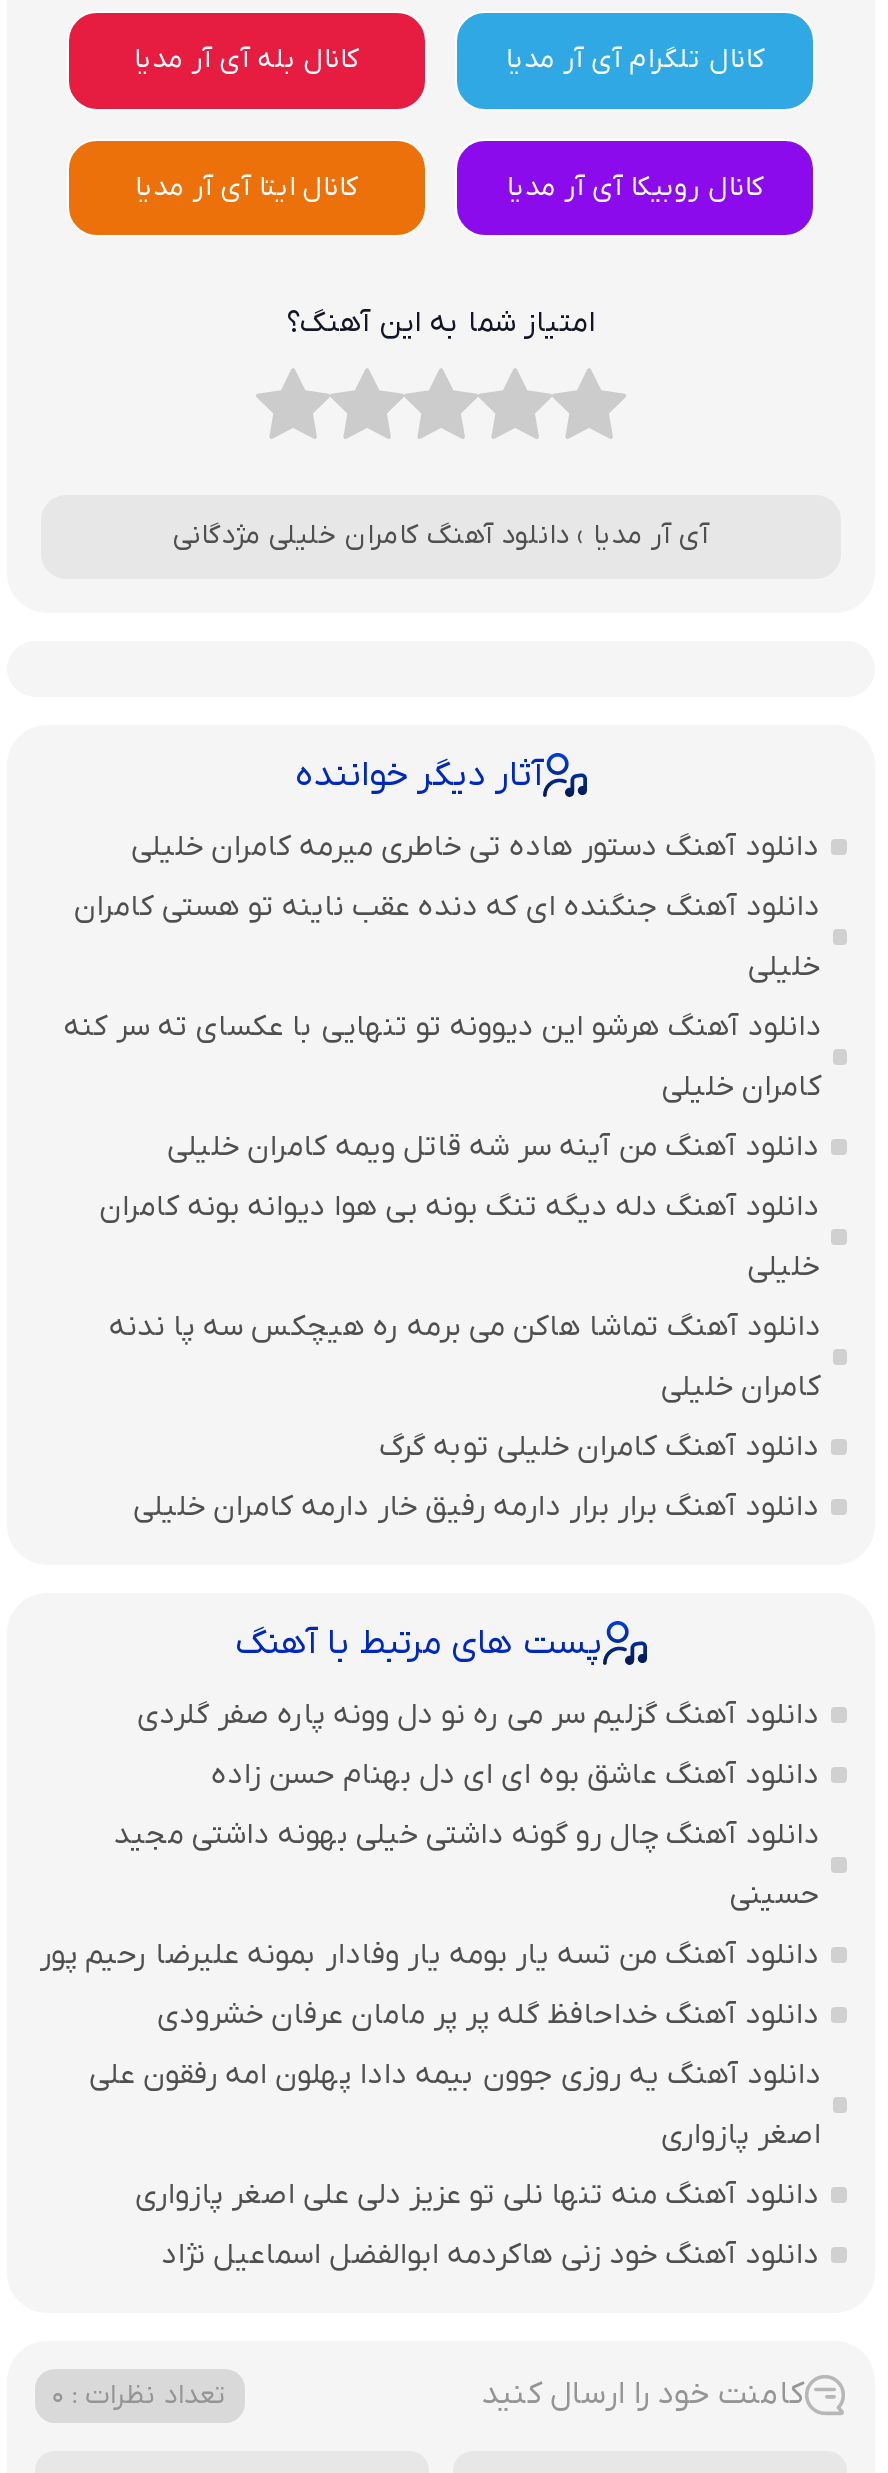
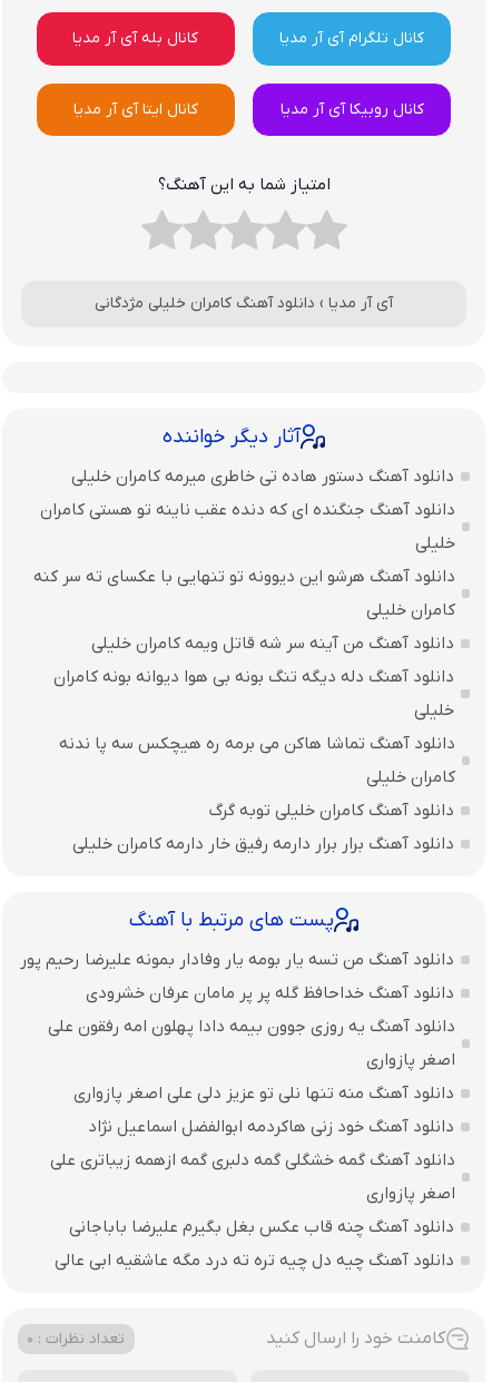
- دانلود آهنگ گزلیم سر می ره نو دل وونه پاره صفر گلردی
- دانلود آهنگ عاشق بوه ای ای دل بهنام حسن زاده
- دانلود آهنگ چال رو گونه داشتی خیلی بهونه داشتی مجید
- حسینی

moved up: دانلود آهنگ من تسه یار بومه یار وفادار بمونه علیرضا رحیم پور | دانلود آهنگ خداحافظ گله پر پر مامان عرفان خشرودی | دانلود آهنگ یه روزی جوون بیمه دادا پهلون امه رفقون علی | اصغر پازواری | دانلود آهنگ منه تنها نلی تو عزیز دلی علی اصغر پازواری | دانلود آهنگ خود زنی هاکردمه ابوالفضل اسماعیل نژاد

+ دانلود آهنگ گمه خشگلی گمه دلبری گمه ازهمه زیباتری علی
+ اصغر پازواری
+ دانلود آهنگ چنه قاب عکس بغل بگیرم علیرضا باباجانی
+ دانلود آهنگ چیه دل چیه تره ته درد مگه عاشقیه ابی عالی
